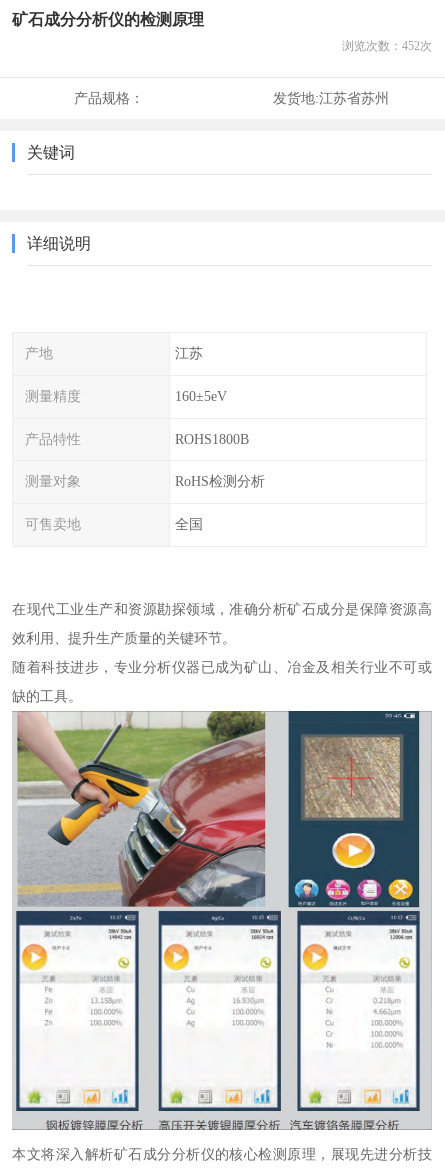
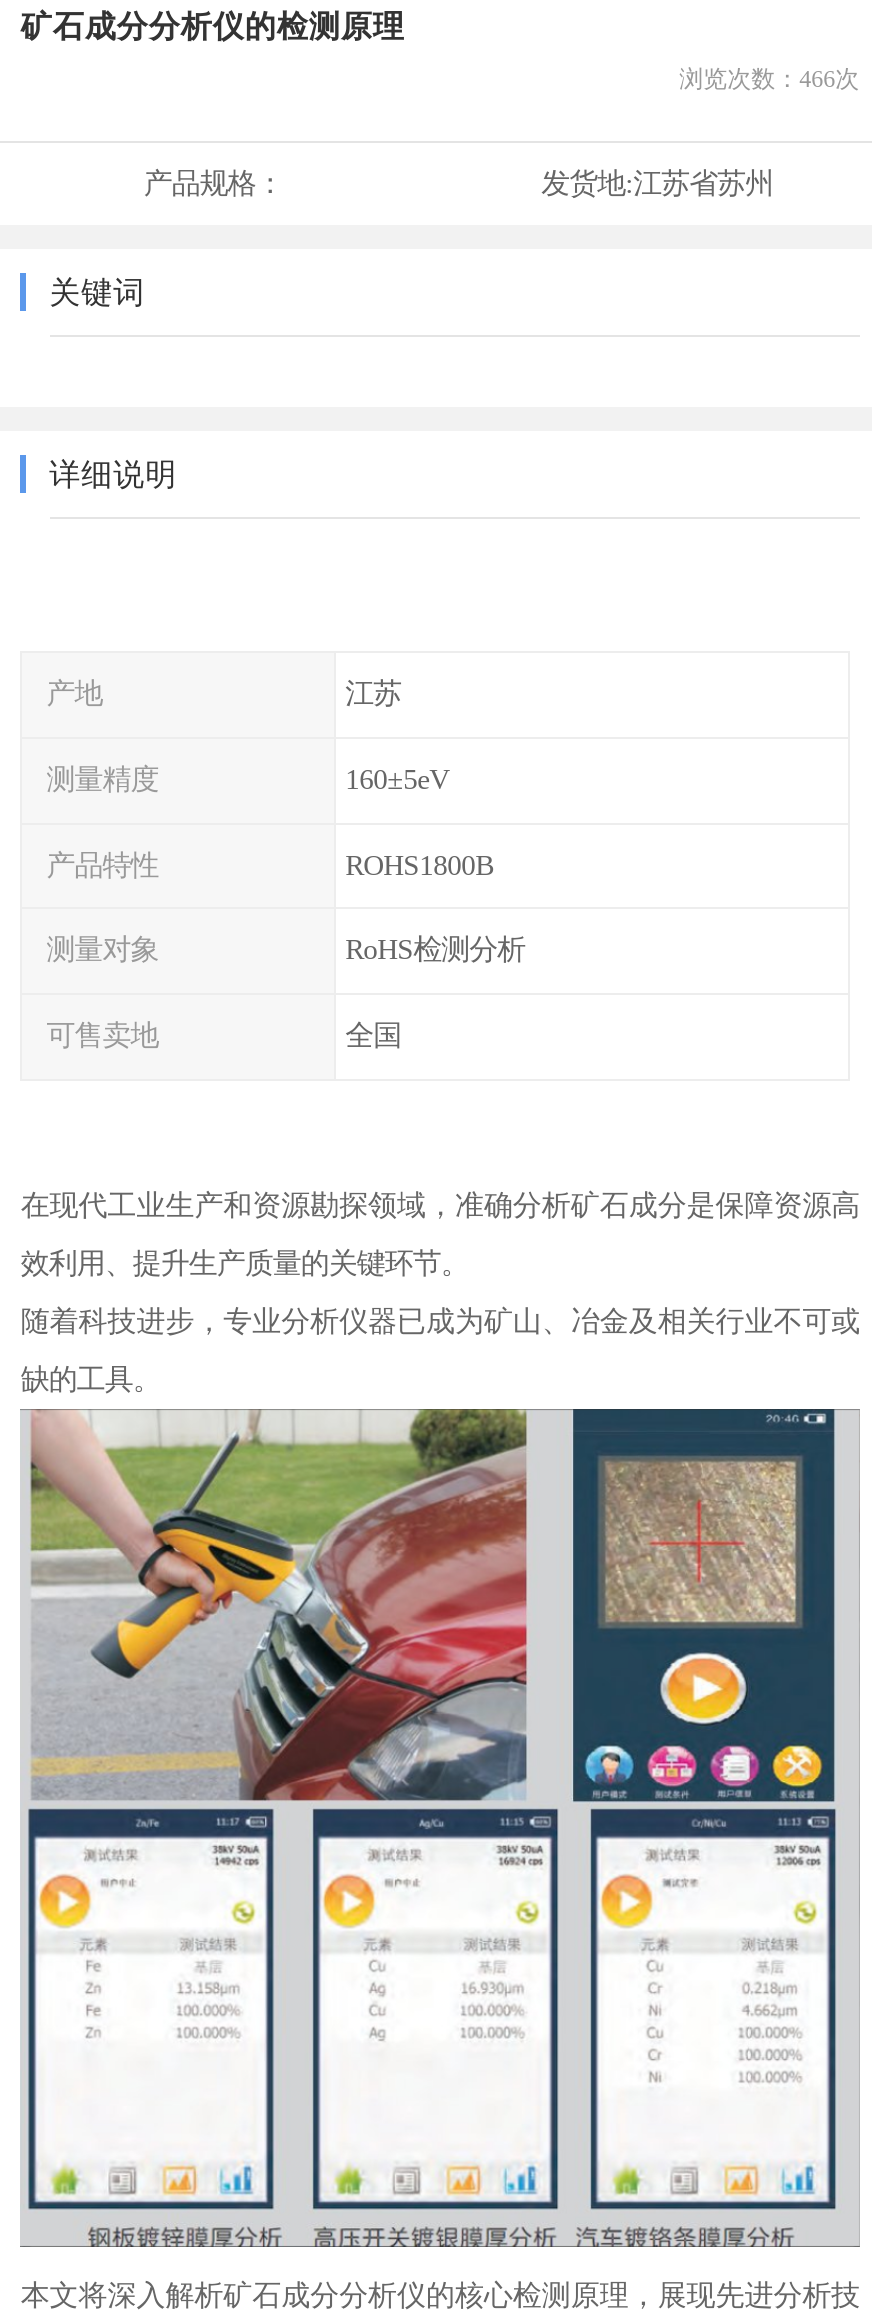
- 浏览次数：452次
+ 浏览次数：466次
